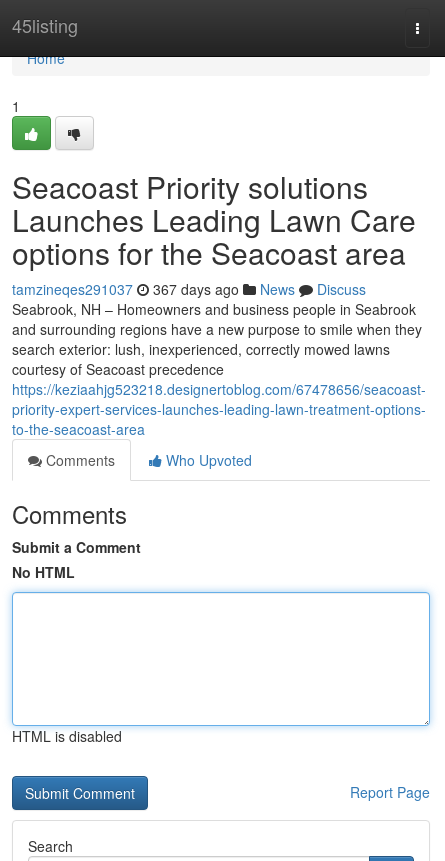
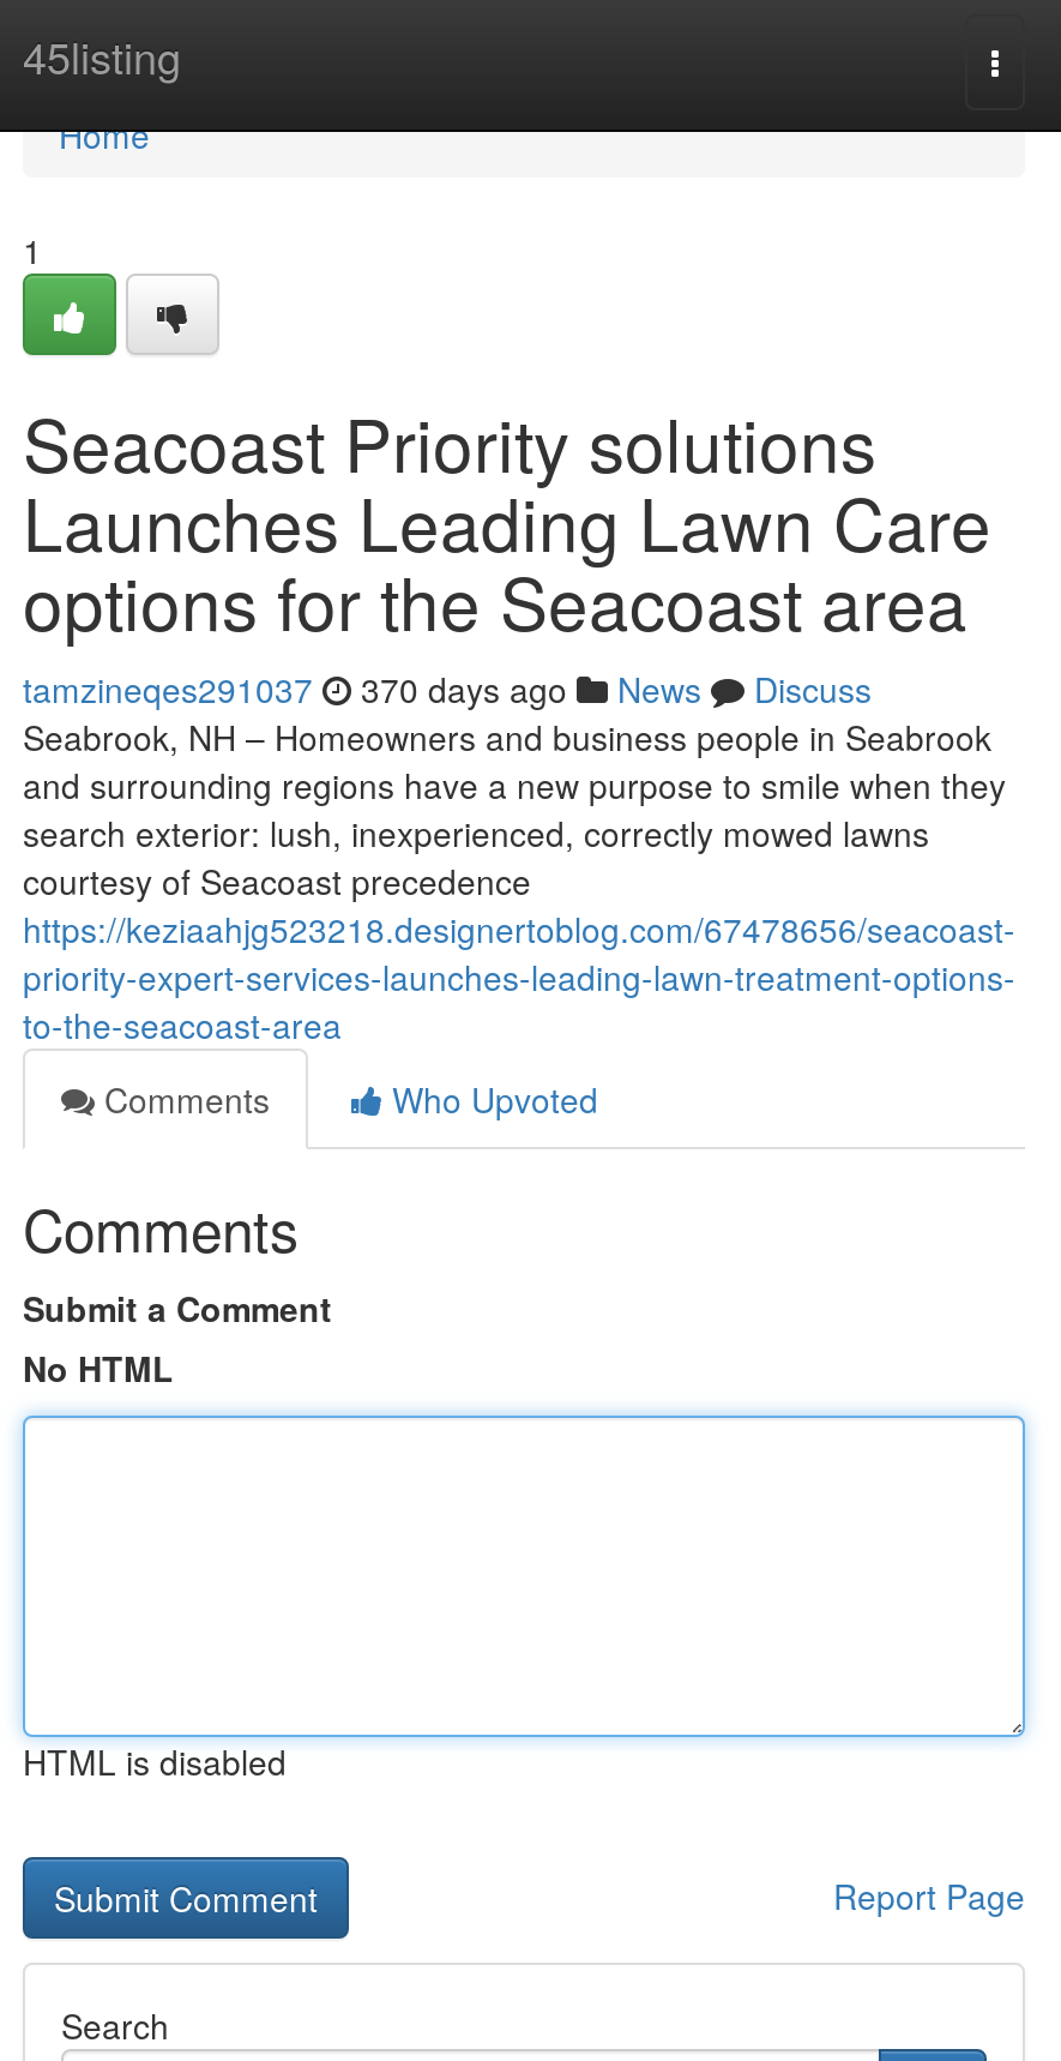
- tamzineqes291037 367 days ago News Discuss
+ tamzineqes291037 370 days ago News Discuss
